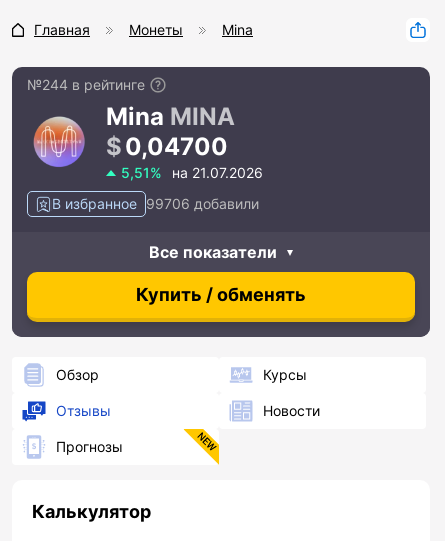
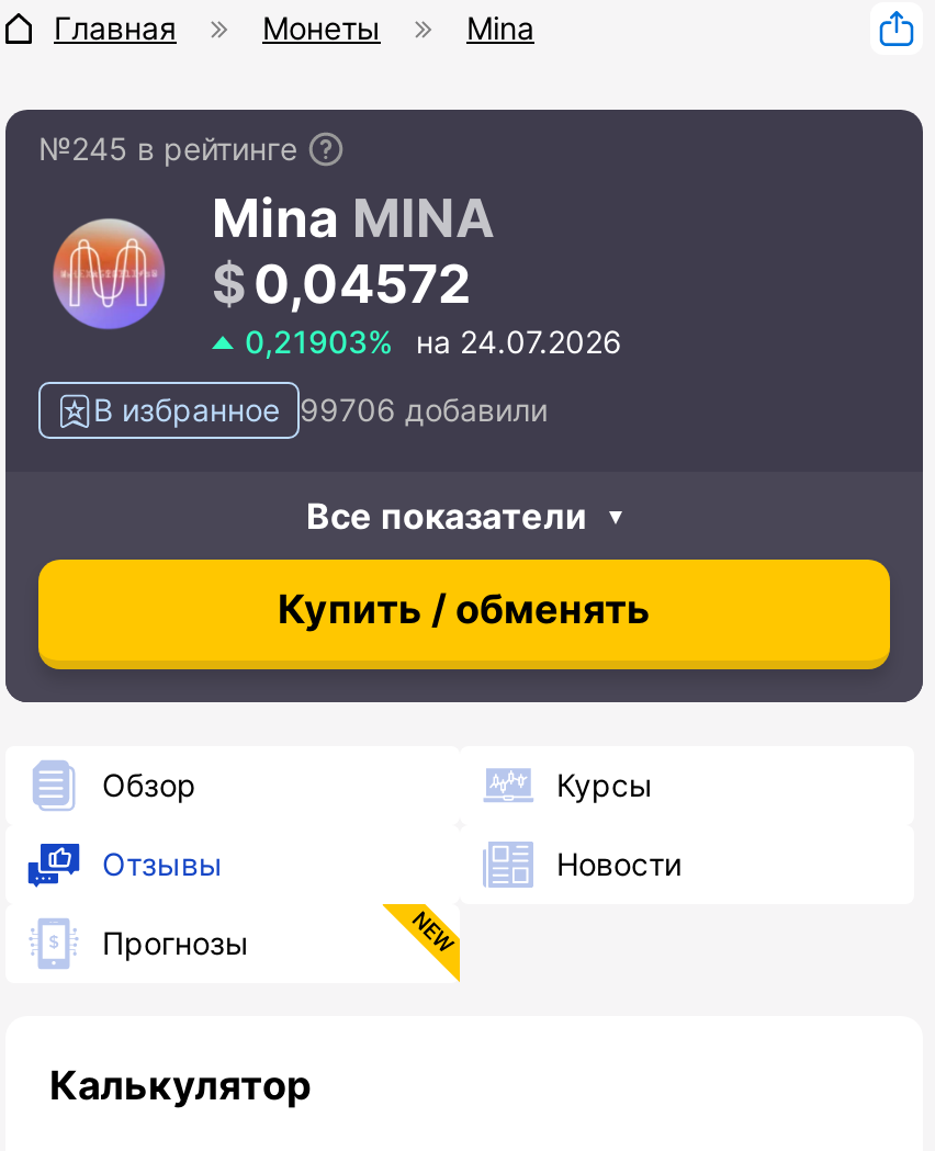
- №244 в рейтинге
+ №245 в рейтинге

- 0,04700
+ 0,04572

- 5,51% на 21.07.2026
+ 0,21903% на 24.07.2026
